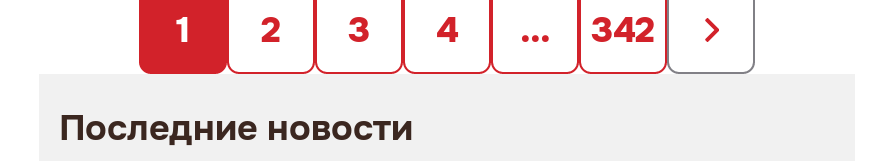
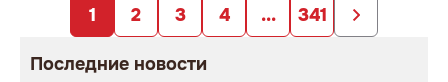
- 342
+ 341
